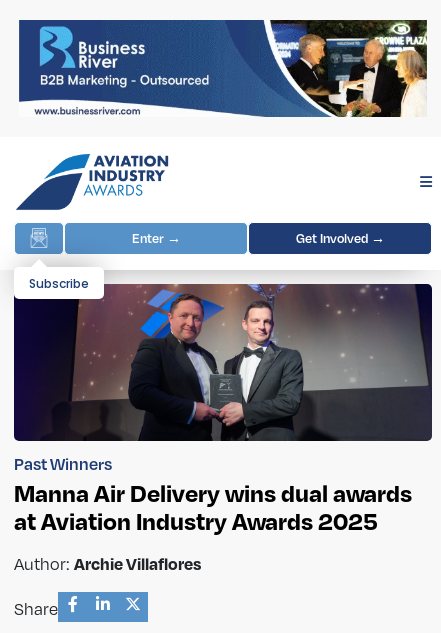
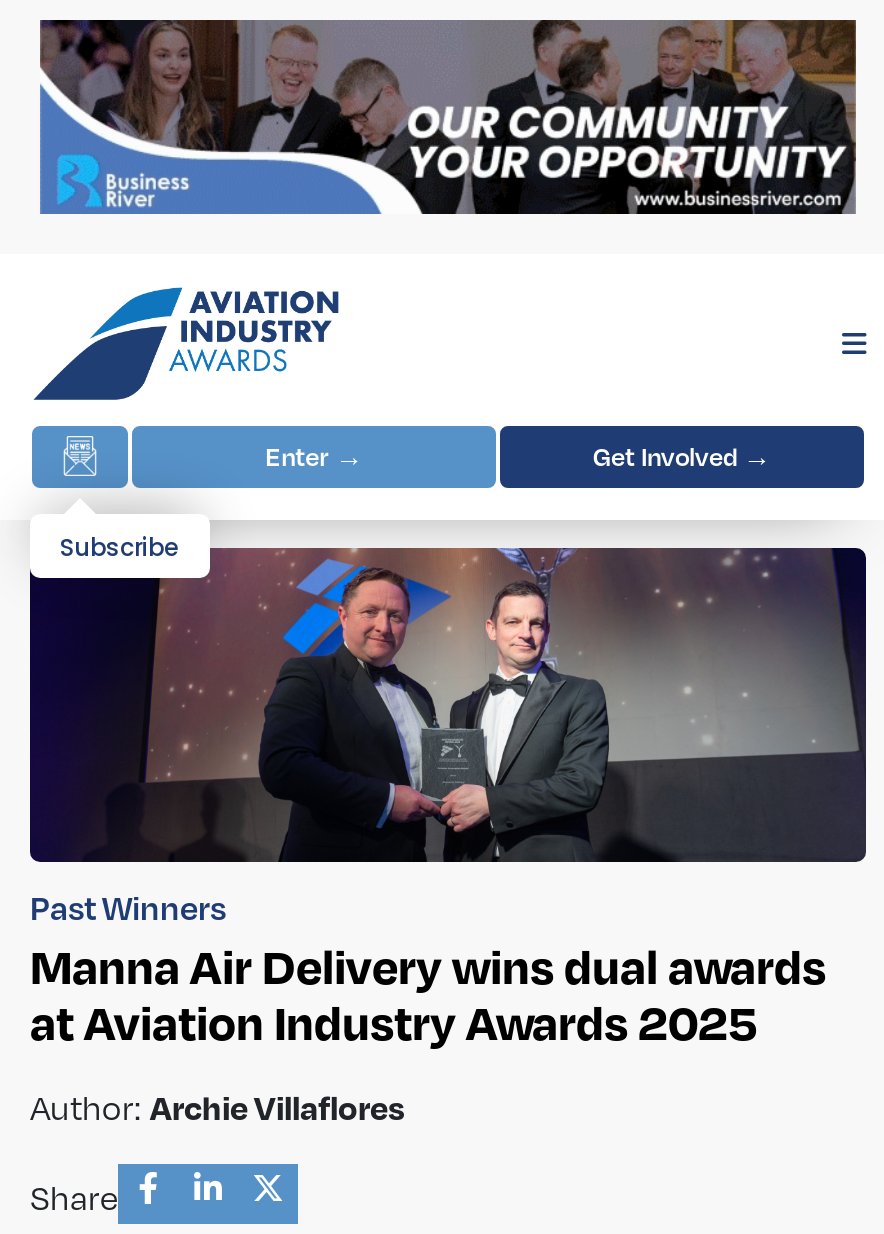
- [image]
+ [image]
